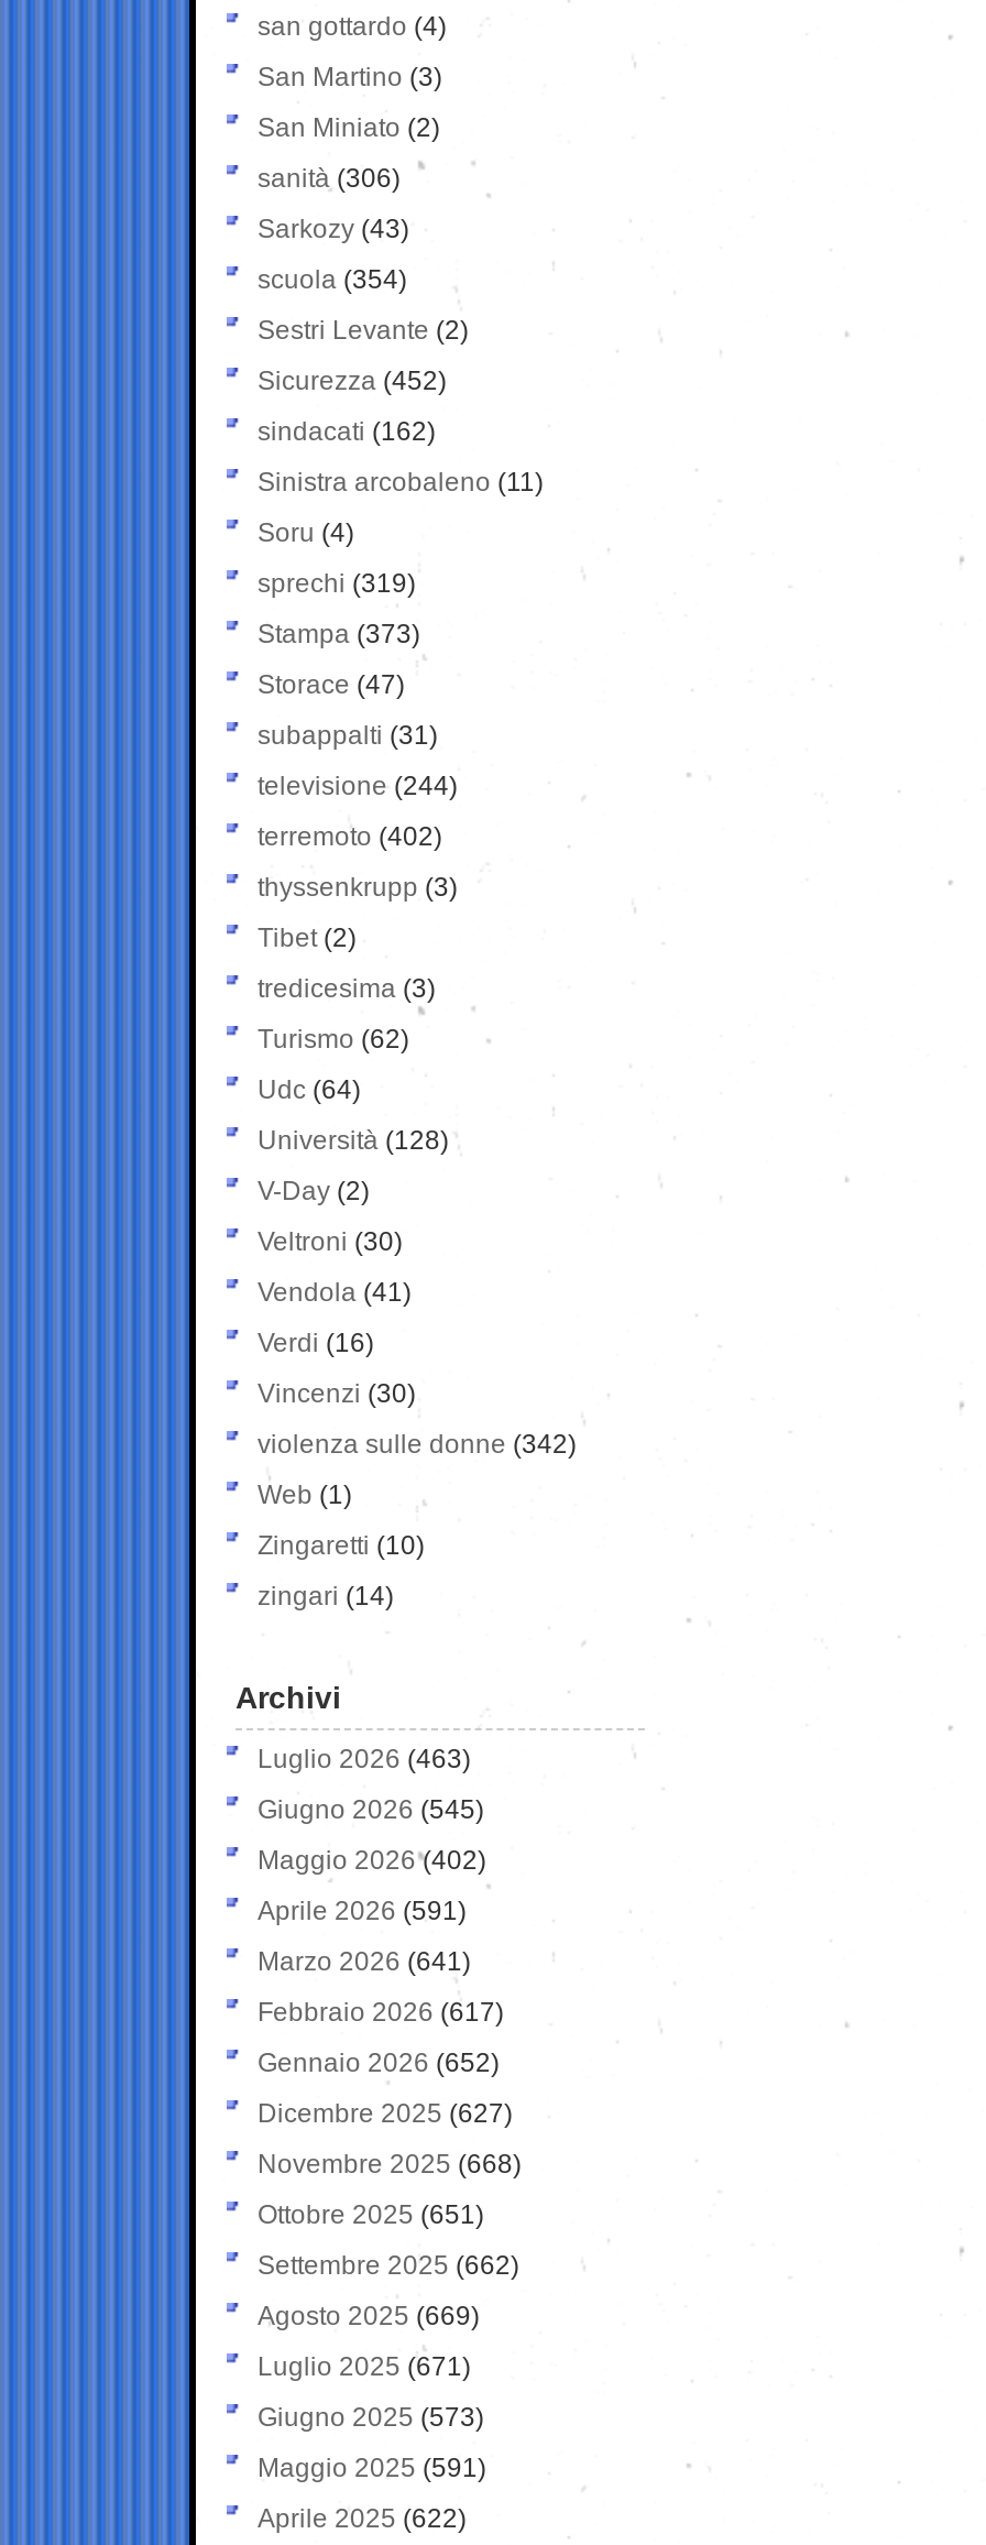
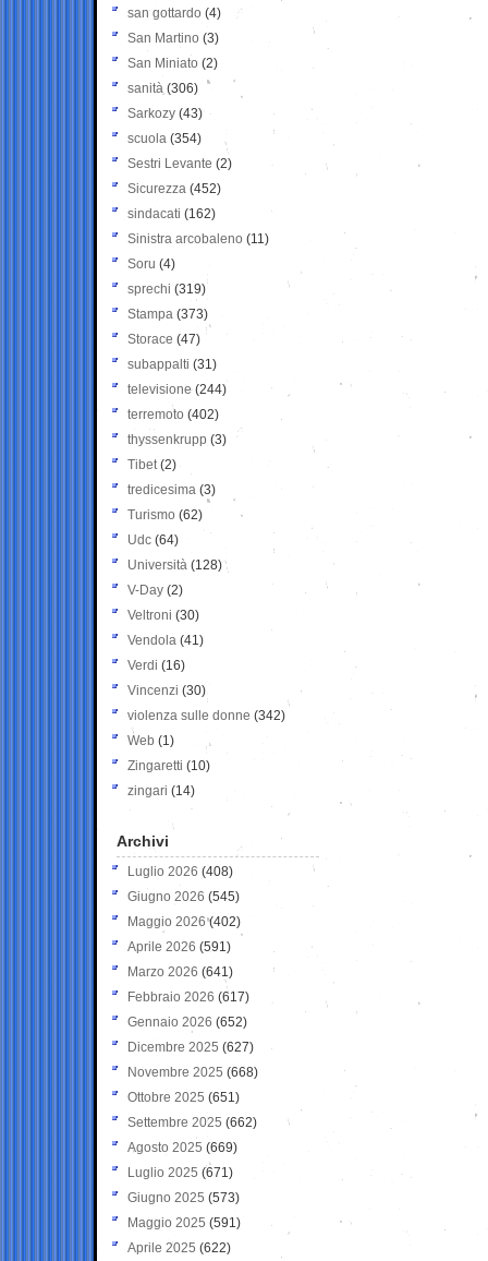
- Luglio 2026 (463)
+ Luglio 2026 (408)
